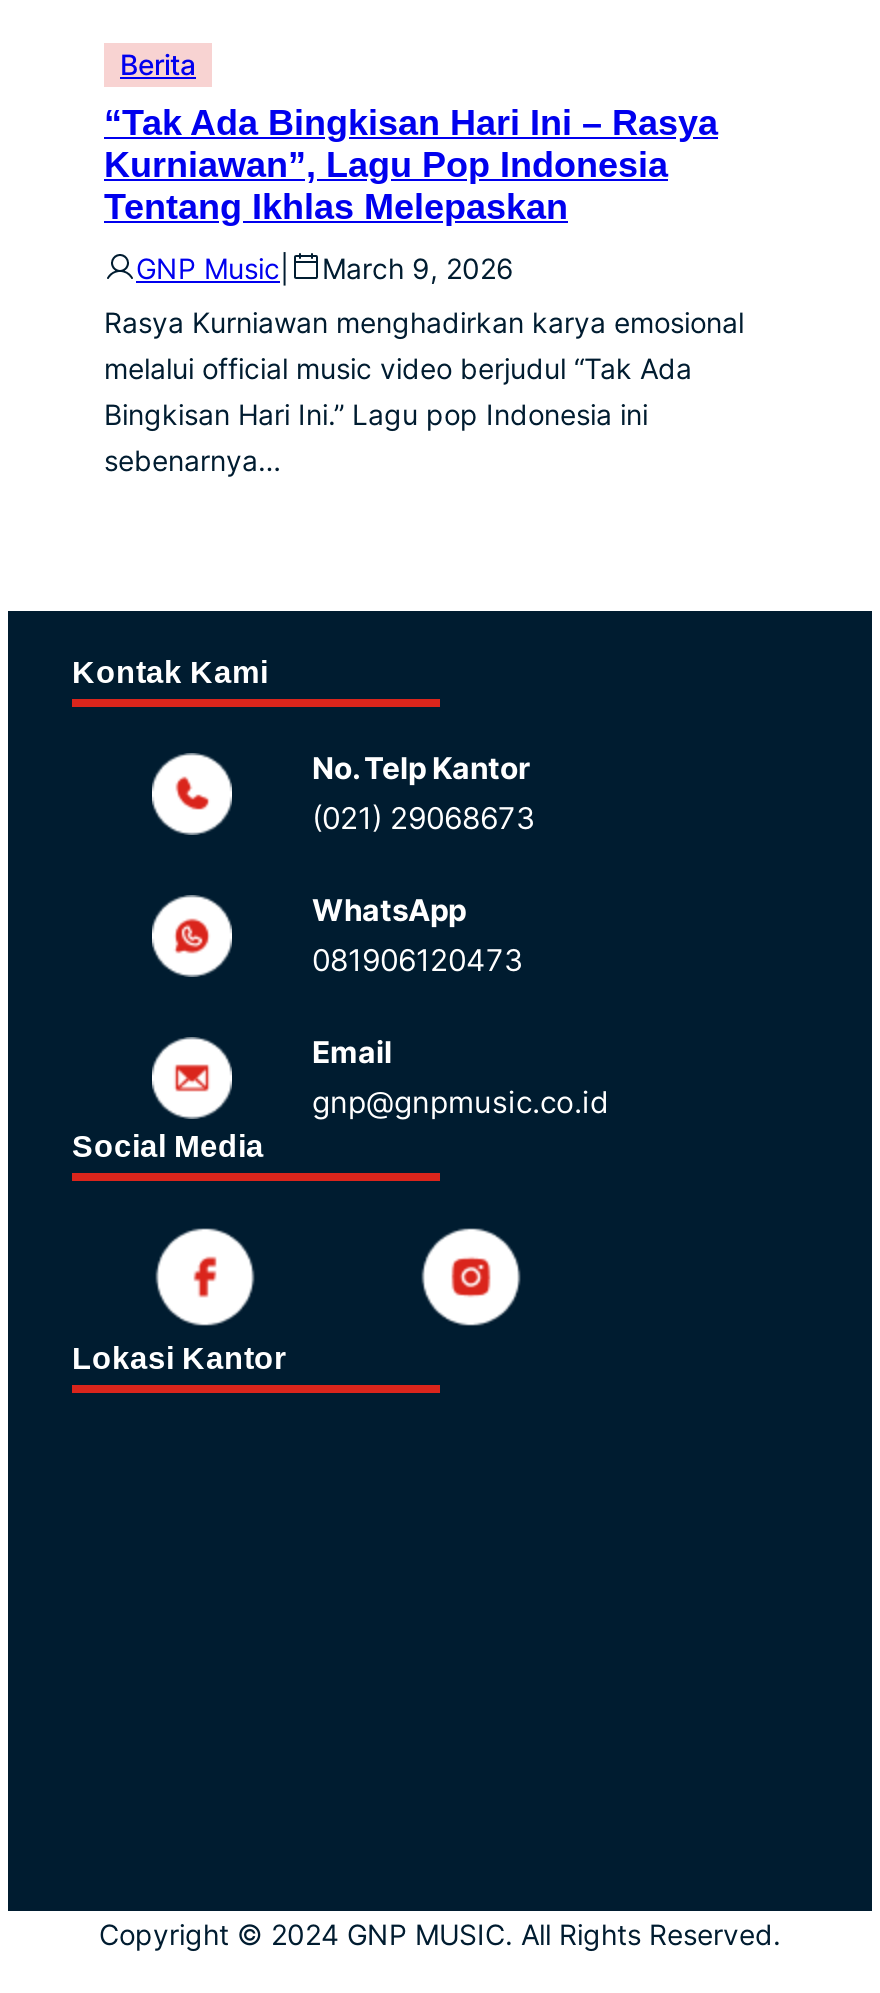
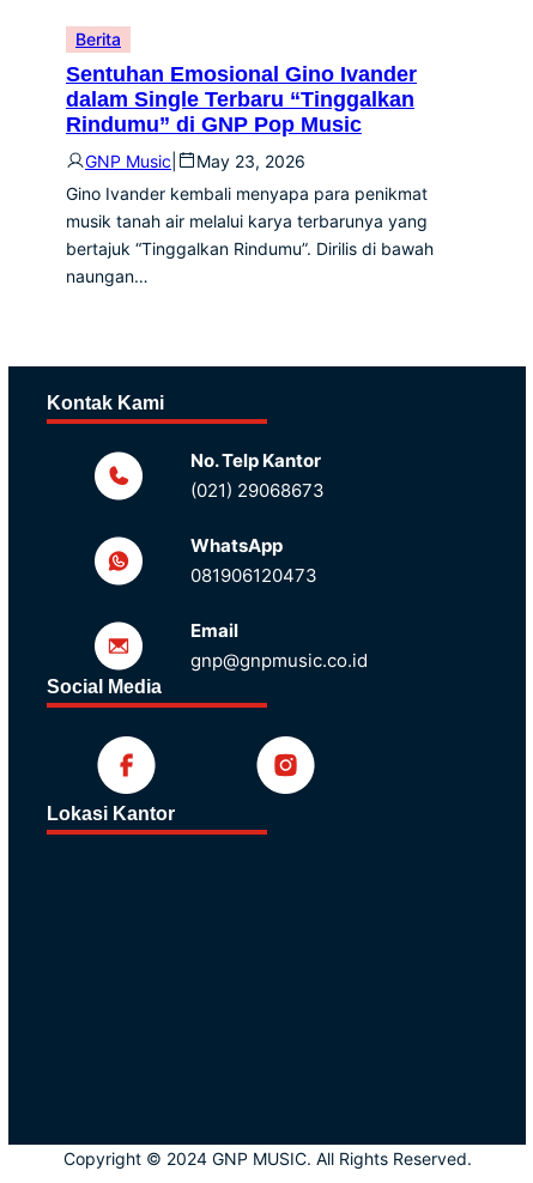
- “Tak Ada Bingkisan Hari Ini – Rasya
- Kurniawan”, Lagu Pop Indonesia
- Tentang Ikhlas Melepaskan
+ Sentuhan Emosional Gino Ivander
+ dalam Single Terbaru “Tinggalkan
+ Rindumu” di GNP Pop Music

- March 9, 2026
+ May 23, 2026

- Rasya Kurniawan menghadirkan karya emosional
- melalui official music video berjudul “Tak Ada
- Bingkisan Hari Ini.” Lagu pop Indonesia ini
- sebenarnya…
+ Gino Ivander kembali menyapa para penikmat
+ musik tanah air melalui karya terbarunya yang
+ bertajuk “Tinggalkan Rindumu”. Dirilis di bawah
+ naungan…
